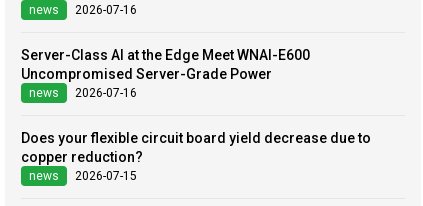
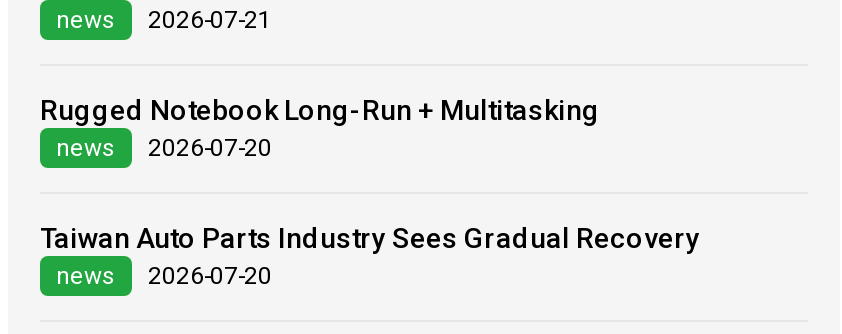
- news 2026-07-16
+ news 2026-07-21

- Server-Class AI at the Edge Meet WNAI-E600
- Uncompromised Server-Grade Power
+ Rugged Notebook Long-Run + Multitasking

- news 2026-07-16
+ news 2026-07-20

- Does your flexible circuit board yield decrease due to
- copper reduction?
+ Taiwan Auto Parts Industry Sees Gradual Recovery

- news 2026-07-15
+ news 2026-07-20
